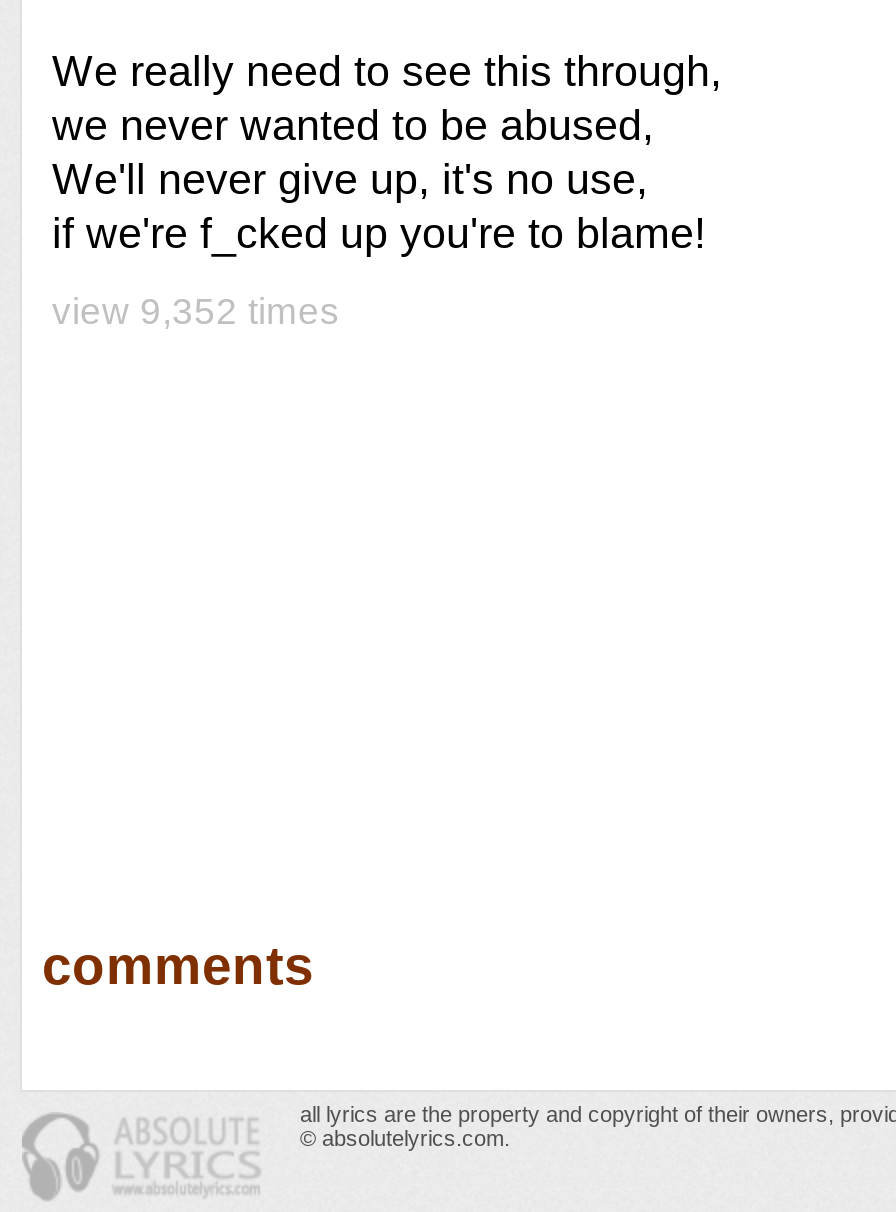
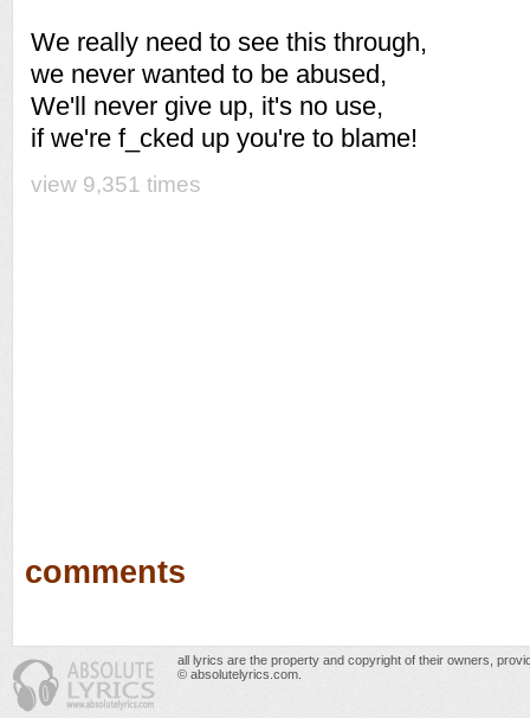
- view 9,352 times
+ view 9,351 times
